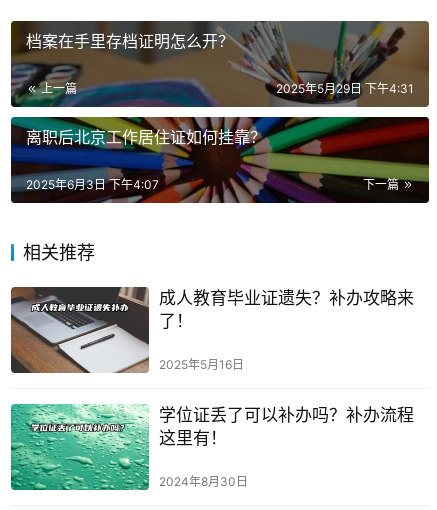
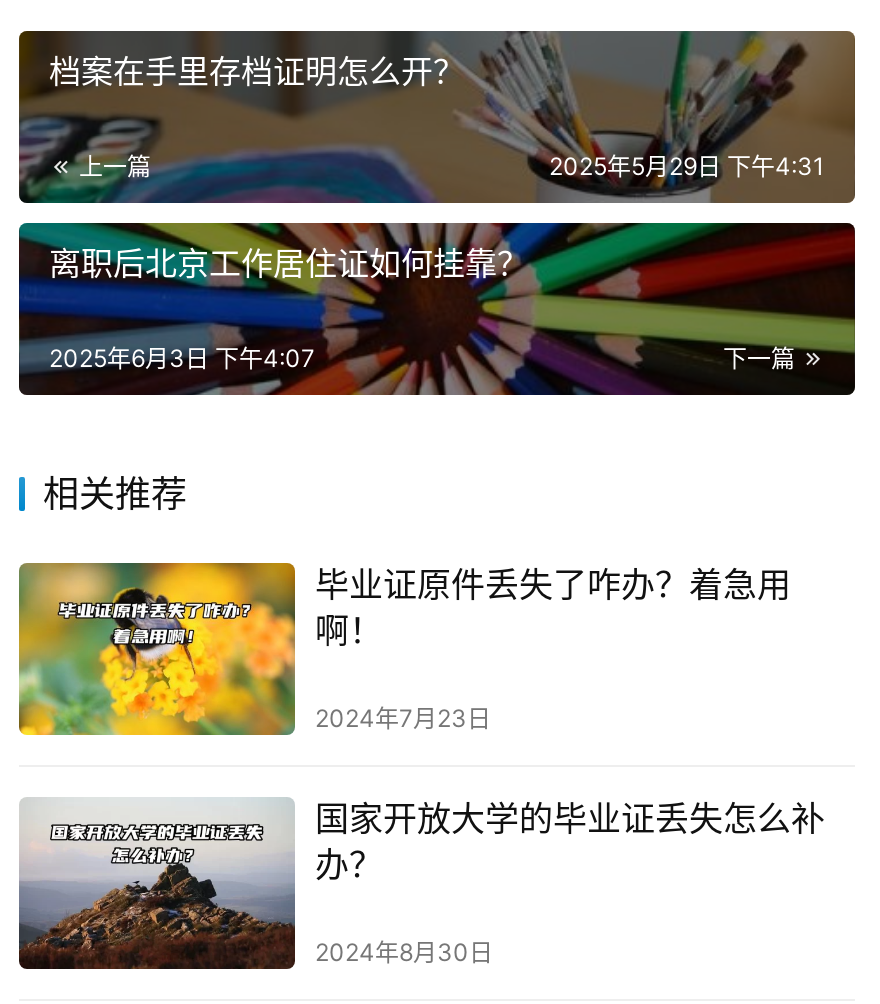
- [image]
- 成人教育毕业证遗失？补办攻略来
- 了！
+ [image]
+ 毕业证原件丢失了咋办？着急用
+ 啊！

- 2025年5月16日
+ 2024年7月23日

- [image]
- 学位证丢了可以补办吗？补办流程
- 这里有！
+ [image]
+ 国家开放大学的毕业证丢失怎么补
+ 办？
